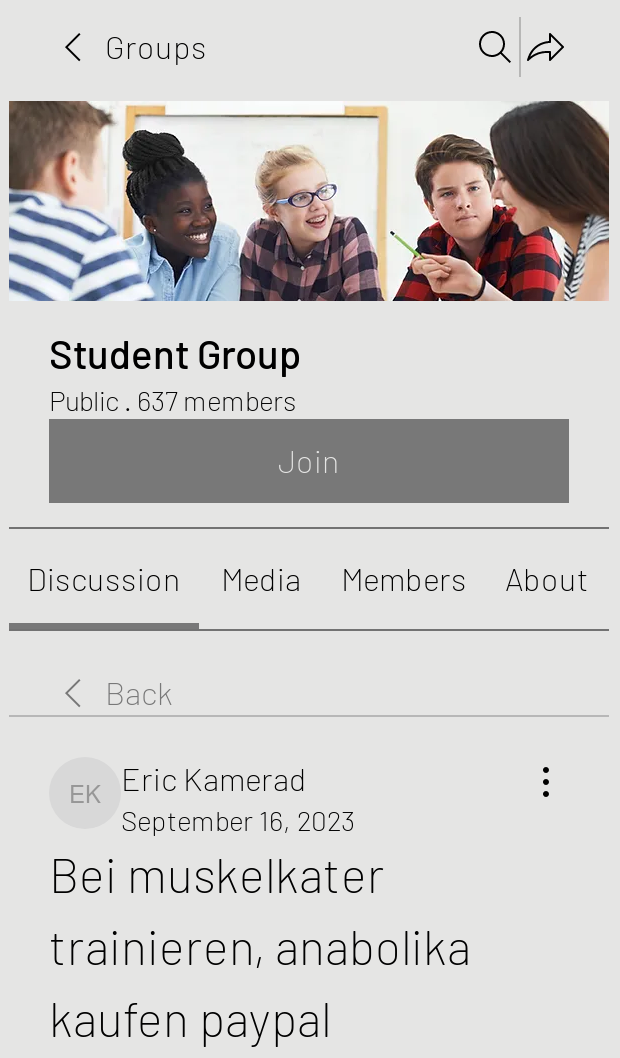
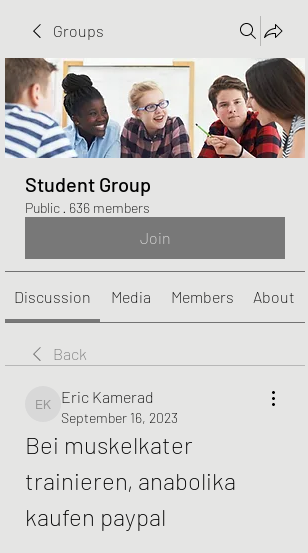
- Public 637 members
+ Public 636 members
